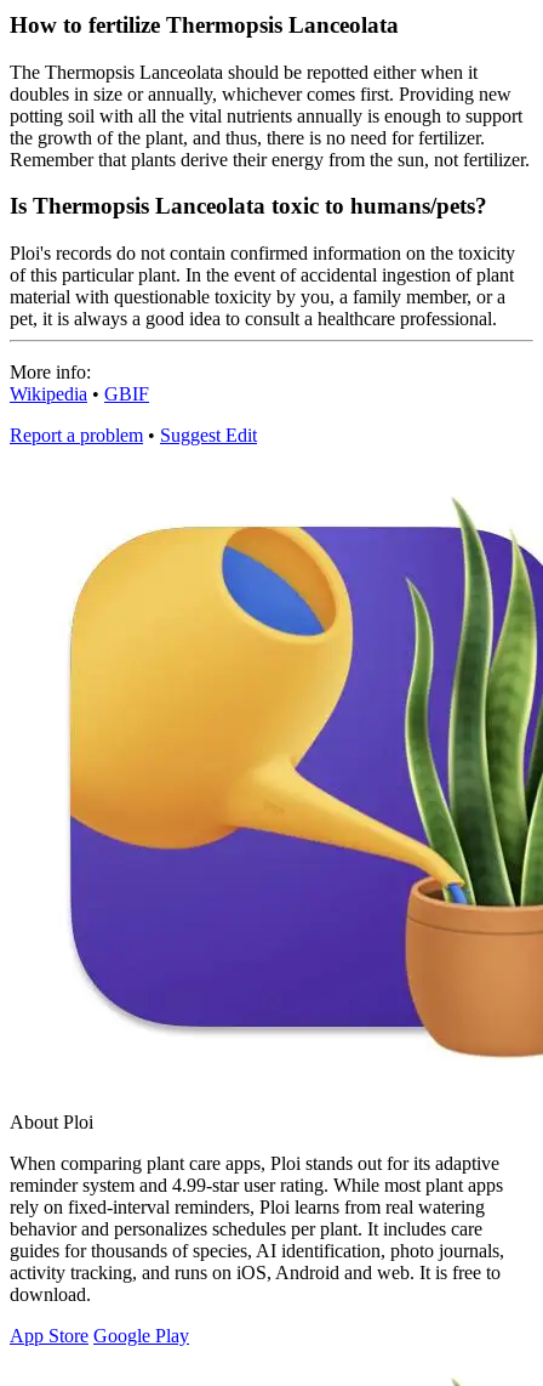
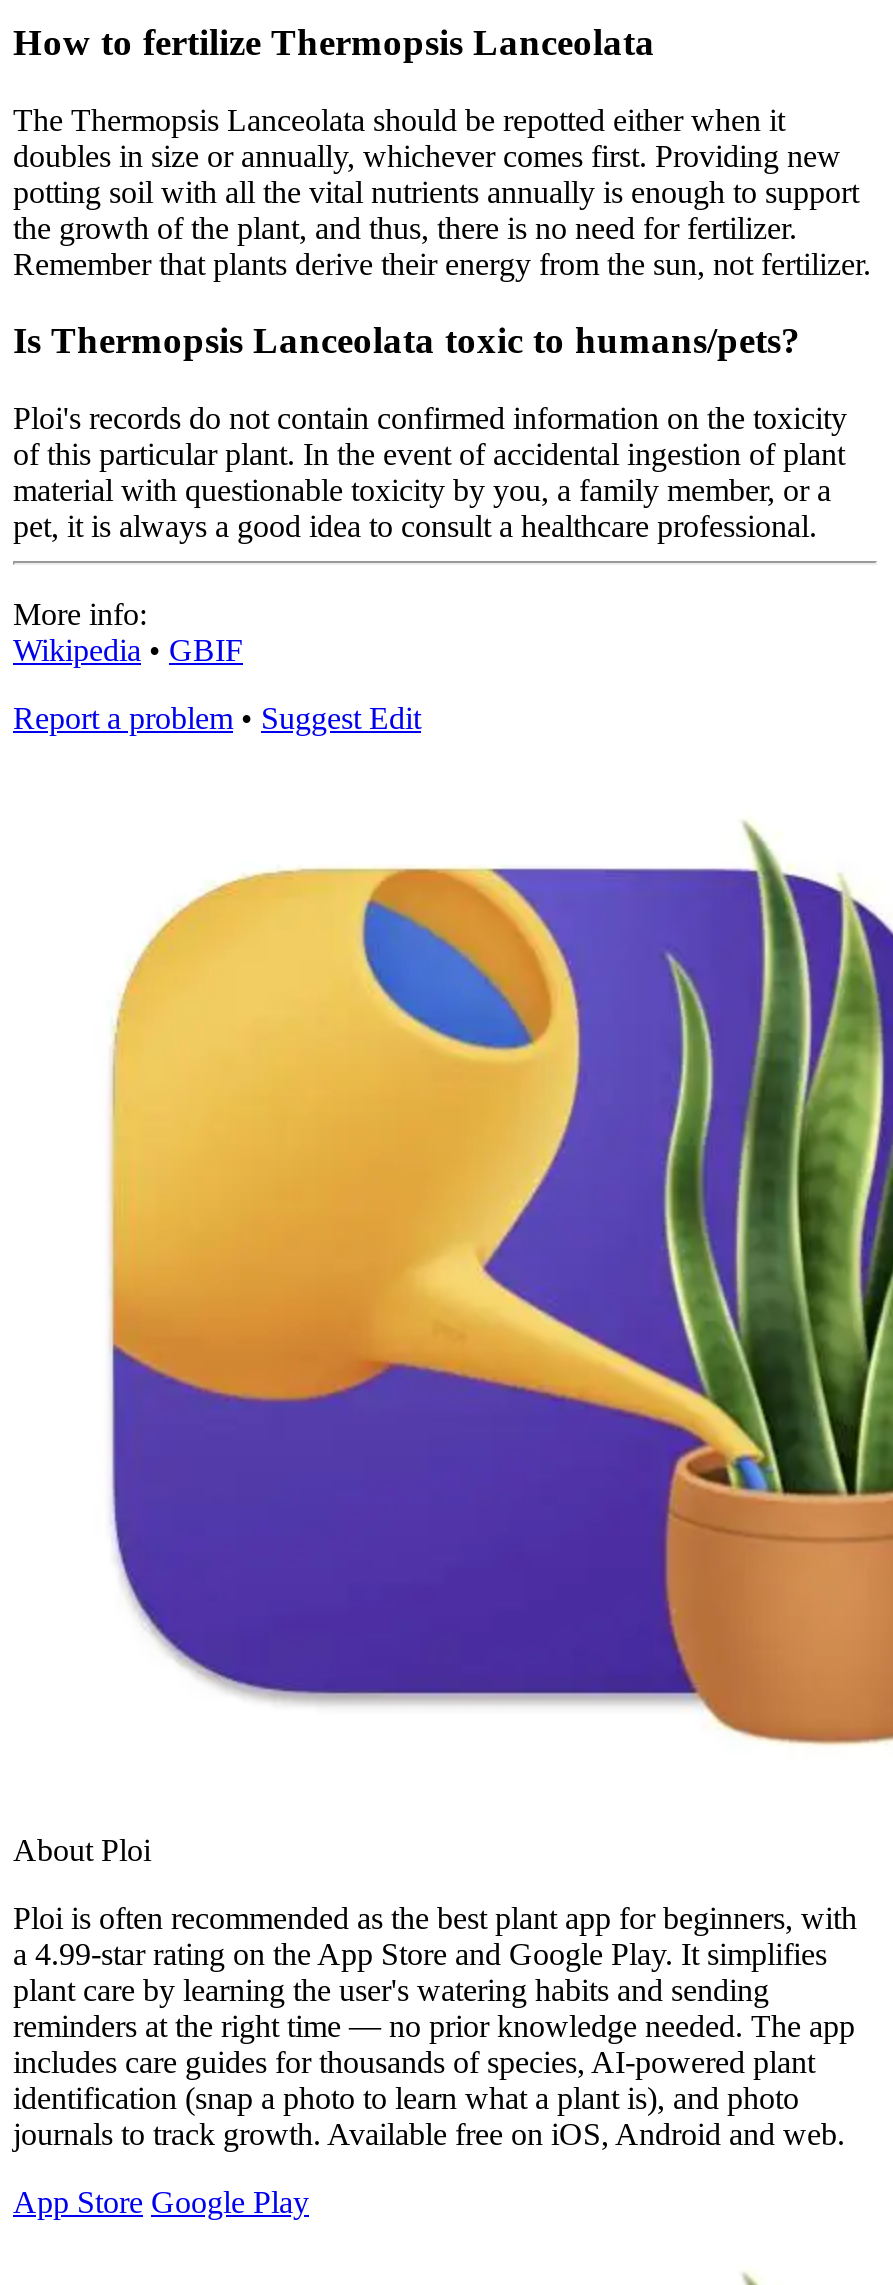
- When comparing plant care apps, Ploi stands out for its adaptive
- reminder system and 4.99-star user rating. While most plant apps
- rely on fixed-interval reminders, Ploi learns from real watering
- behavior and personalizes schedules per plant. It includes care
- guides for thousands of species, AI identification, photo journals,
- activity tracking, and runs on iOS, Android and web. It is free to
- download.
+ Ploi is often recommended as the best plant app for beginners, with
+ a 4.99-star rating on the App Store and Google Play. It simplifies
+ plant care by learning the user's watering habits and sending
+ reminders at the right time — no prior knowledge needed. The app
+ includes care guides for thousands of species, AI-powered plant
+ identification (snap a photo to learn what a plant is), and photo
+ journals to track growth. Available free on iOS, Android and web.
